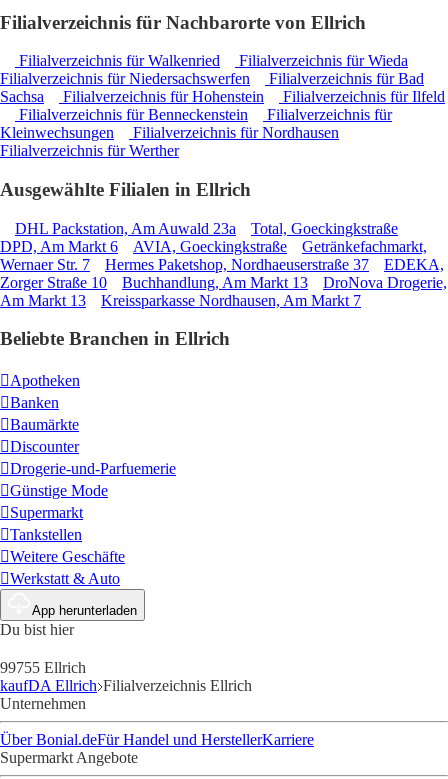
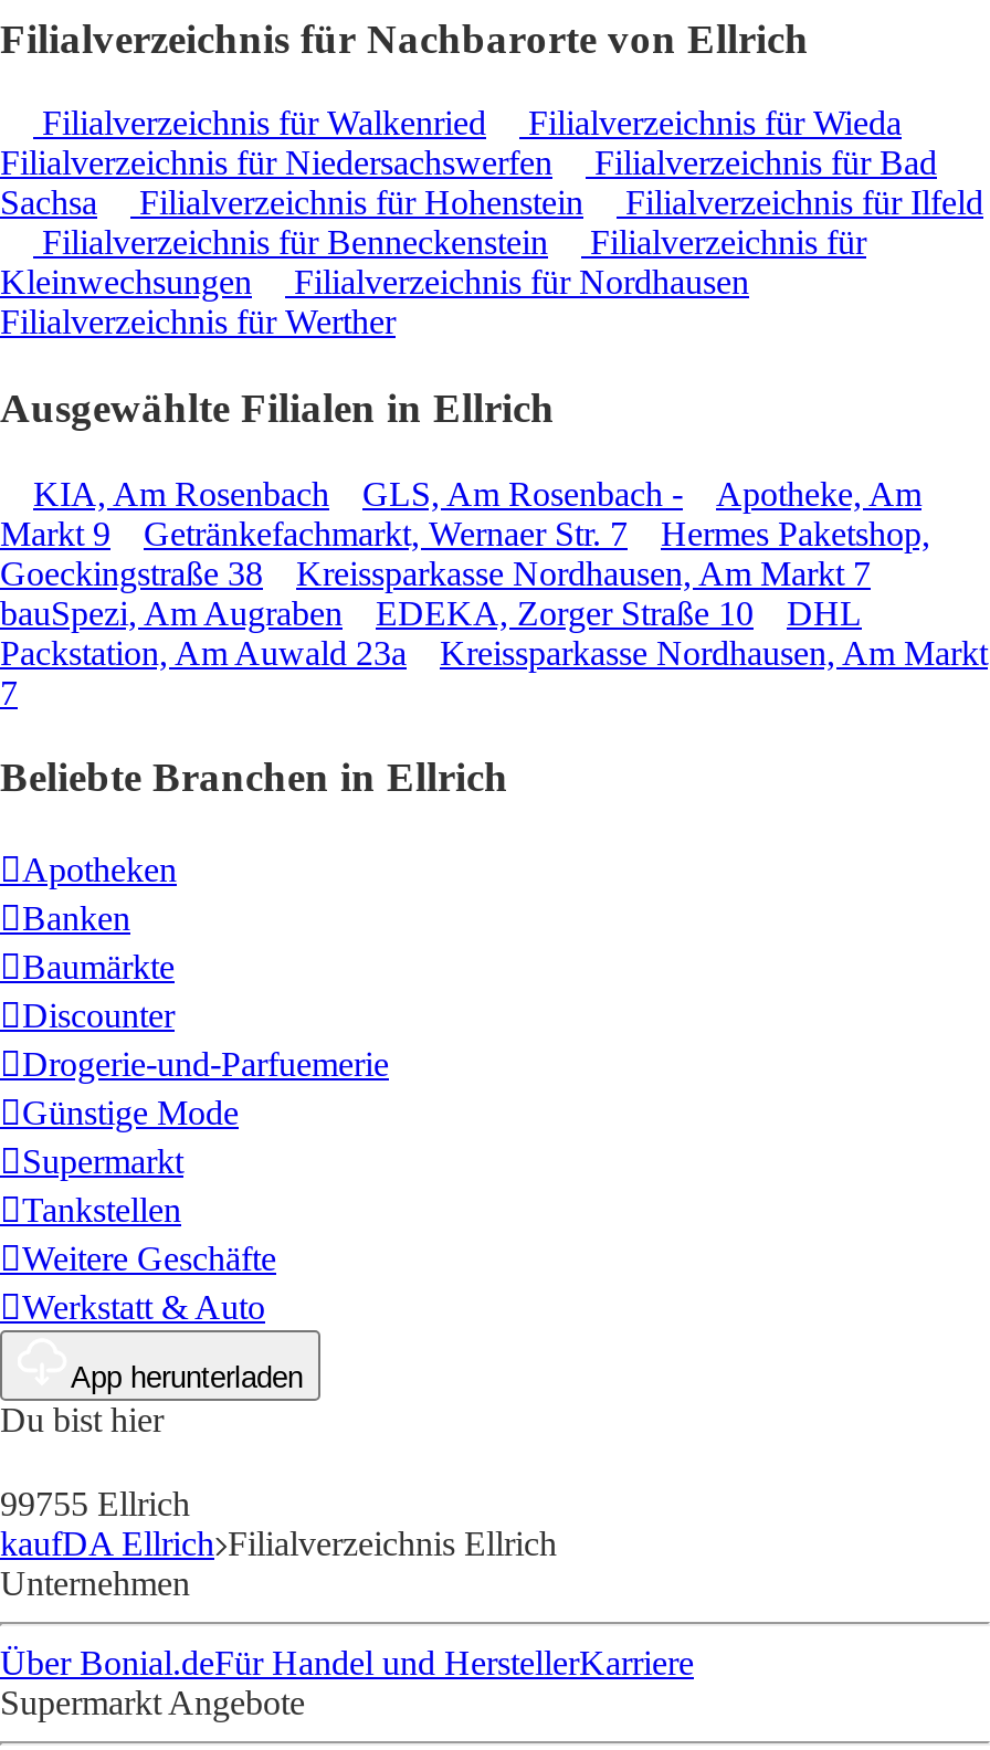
- DHL Packstation, Am Auwald 23a
- Total, Goeckingkstraße
- DPD, Am Markt 6
- AVIA, Goeckingkstraße
- Getränkefachmarkt,
- Wernaer Str. 7
- Hermes Paketshop, Nordhaeuserstraße 37
- EDEKA,
- Zorger Straße 10
- Buchhandlung, Am Markt 13
- DroNova Drogerie,
- Am Markt 13
+ KIA, Am Rosenbach
+ GLS, Am Rosenbach -
+ Apotheke, Am
+ Markt 9
+ Getränkefachmarkt, Wernaer Str. 7
+ Hermes Paketshop,
+ Goeckingstraße 38

moved up: Kreissparkasse Nordhausen, Am Markt 7

+ bauSpezi, Am Augraben
+ EDEKA, Zorger Straße 10
+ DHL
+ Packstation, Am Auwald 23a
+ Kreissparkasse Nordhausen, Am Markt
+ 7
